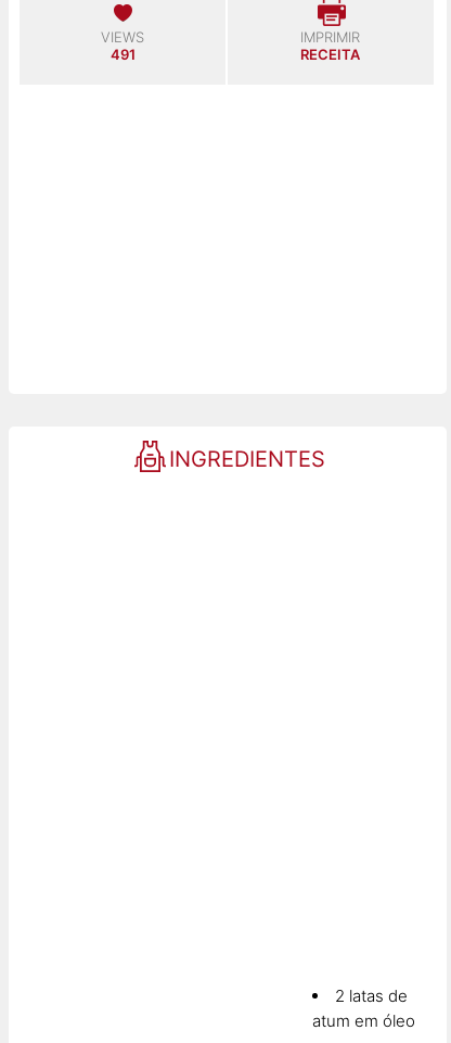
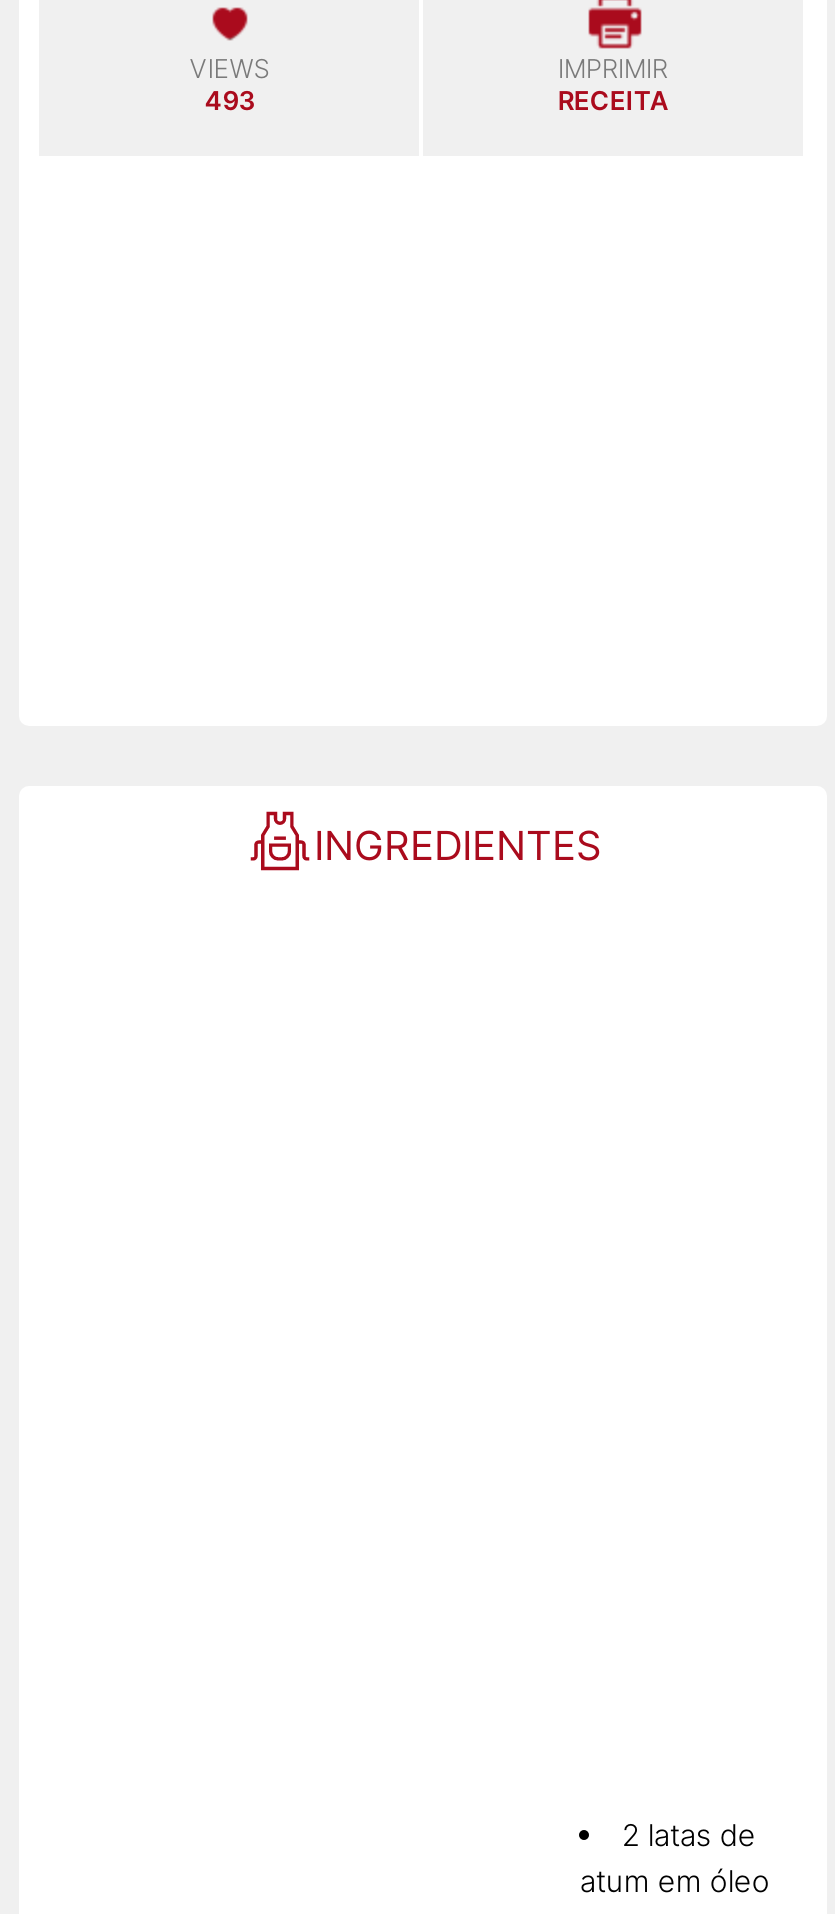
- 491
+ 493
